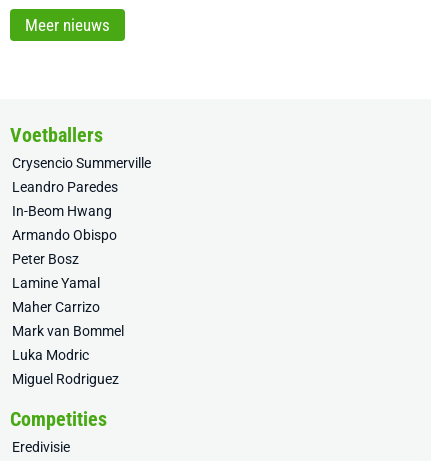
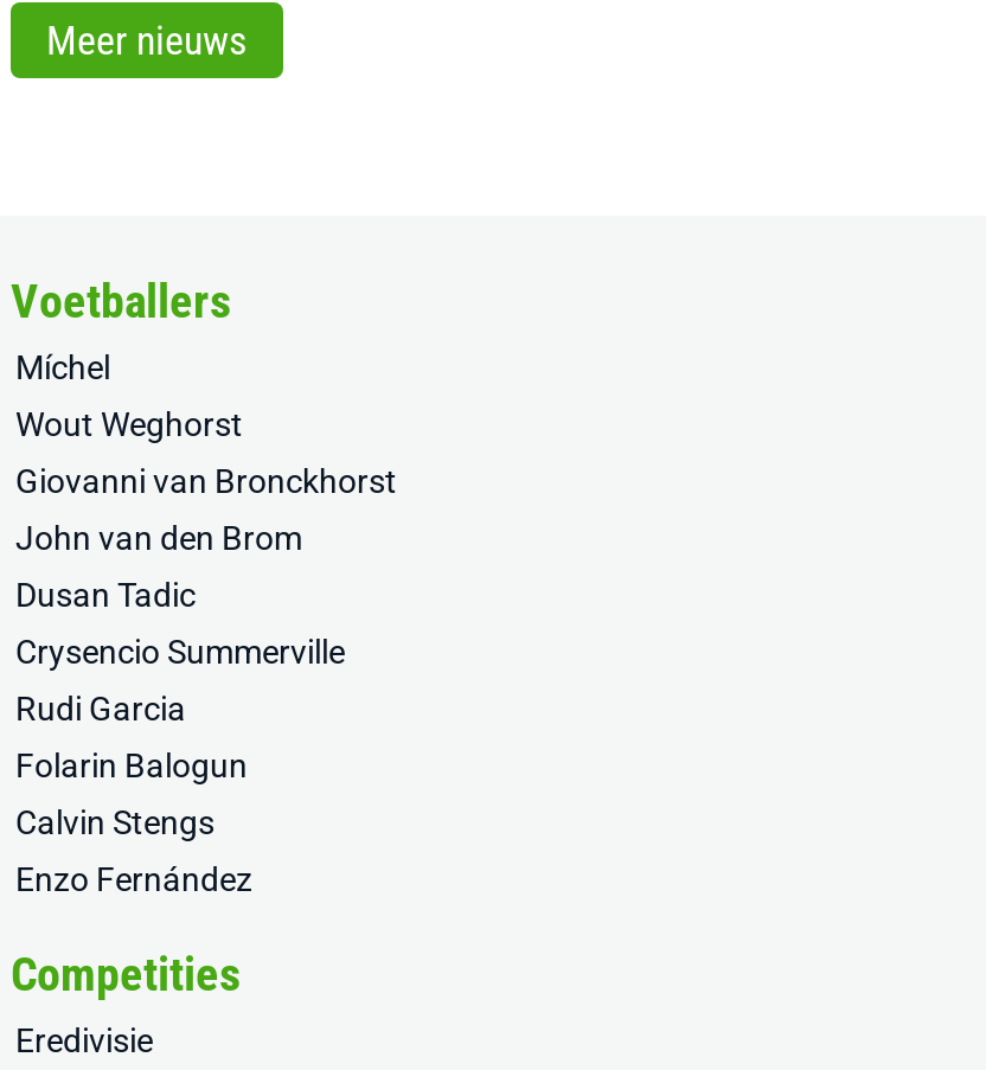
+ Míchel
+ Wout Weghorst
+ Giovanni van Bronckhorst
+ John van den Brom
+ Dusan Tadic

moved down: Crysencio Summerville

- Leandro Paredes
- In-Beom Hwang
- Armando Obispo
- Peter Bosz
- Lamine Yamal
- Maher Carrizo
- Mark van Bommel
- Luka Modric
- Miguel Rodriguez
+ Rudi Garcia
+ Folarin Balogun
+ Calvin Stengs
+ Enzo Fernández
